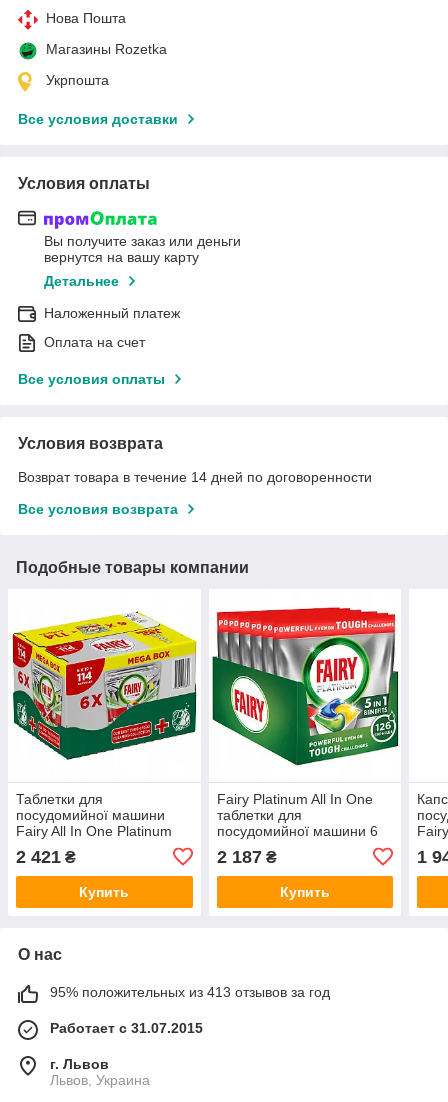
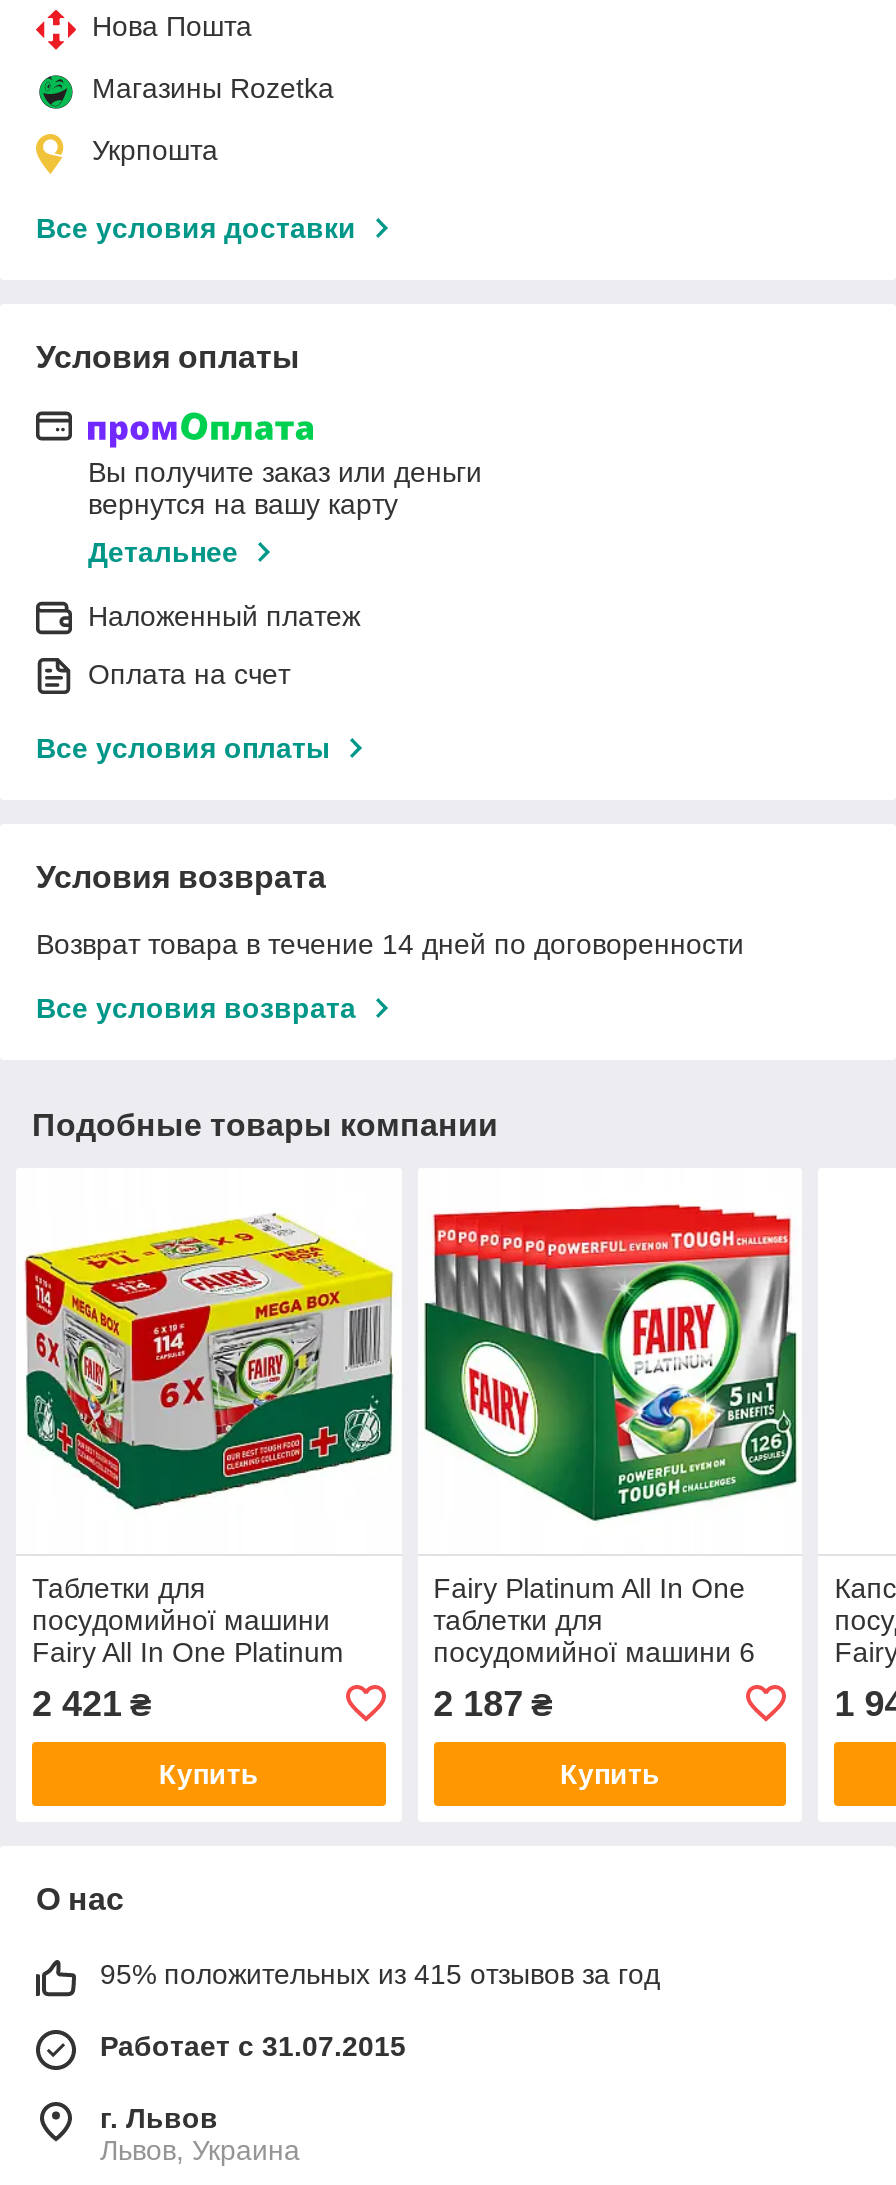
- 95% положительных из 413 отзывов за год
+ 95% положительных из 415 отзывов за год
